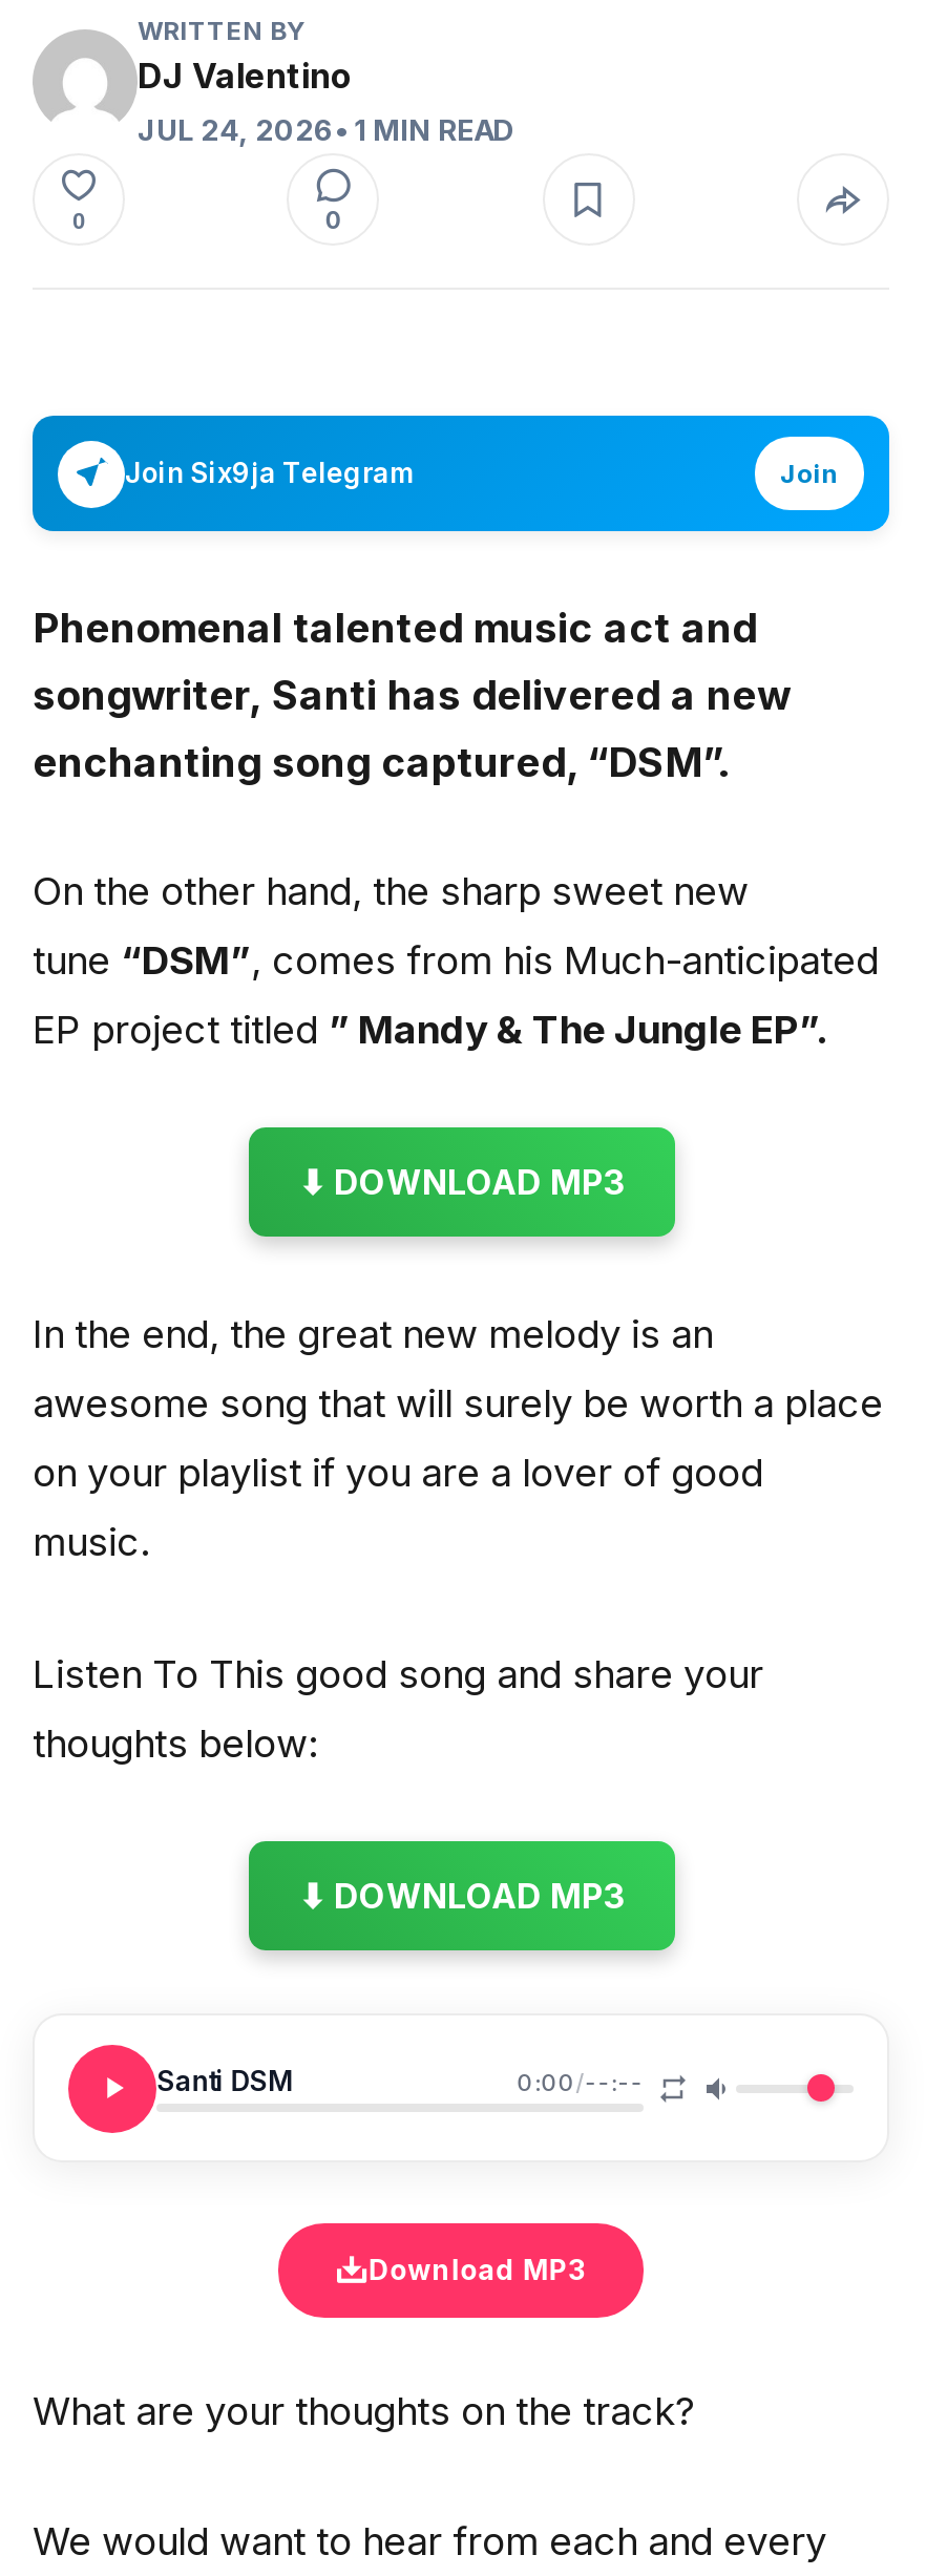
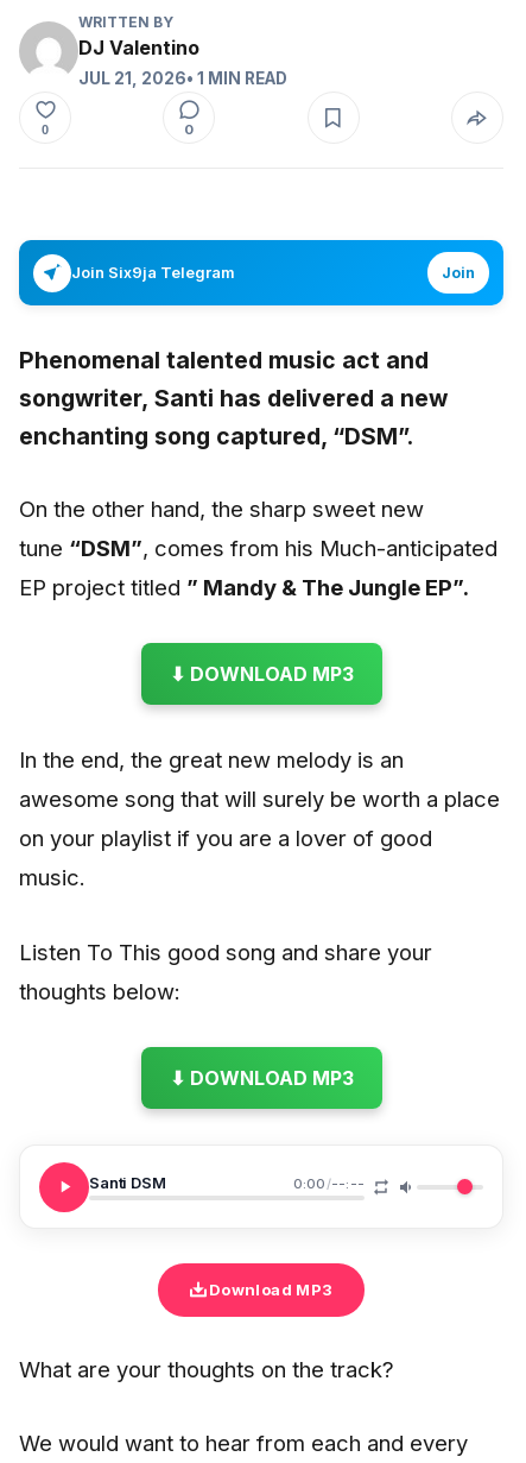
- JUL 24, 2026 • 1 MIN READ
+ JUL 21, 2026 • 1 MIN READ
